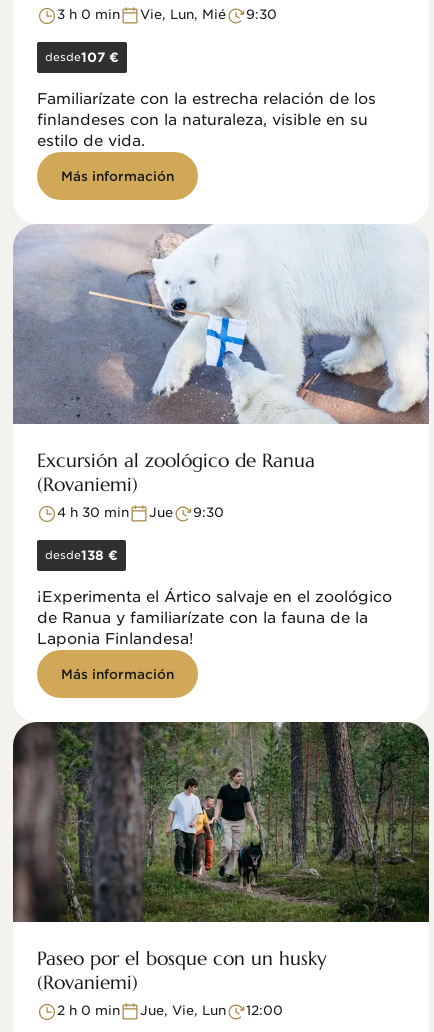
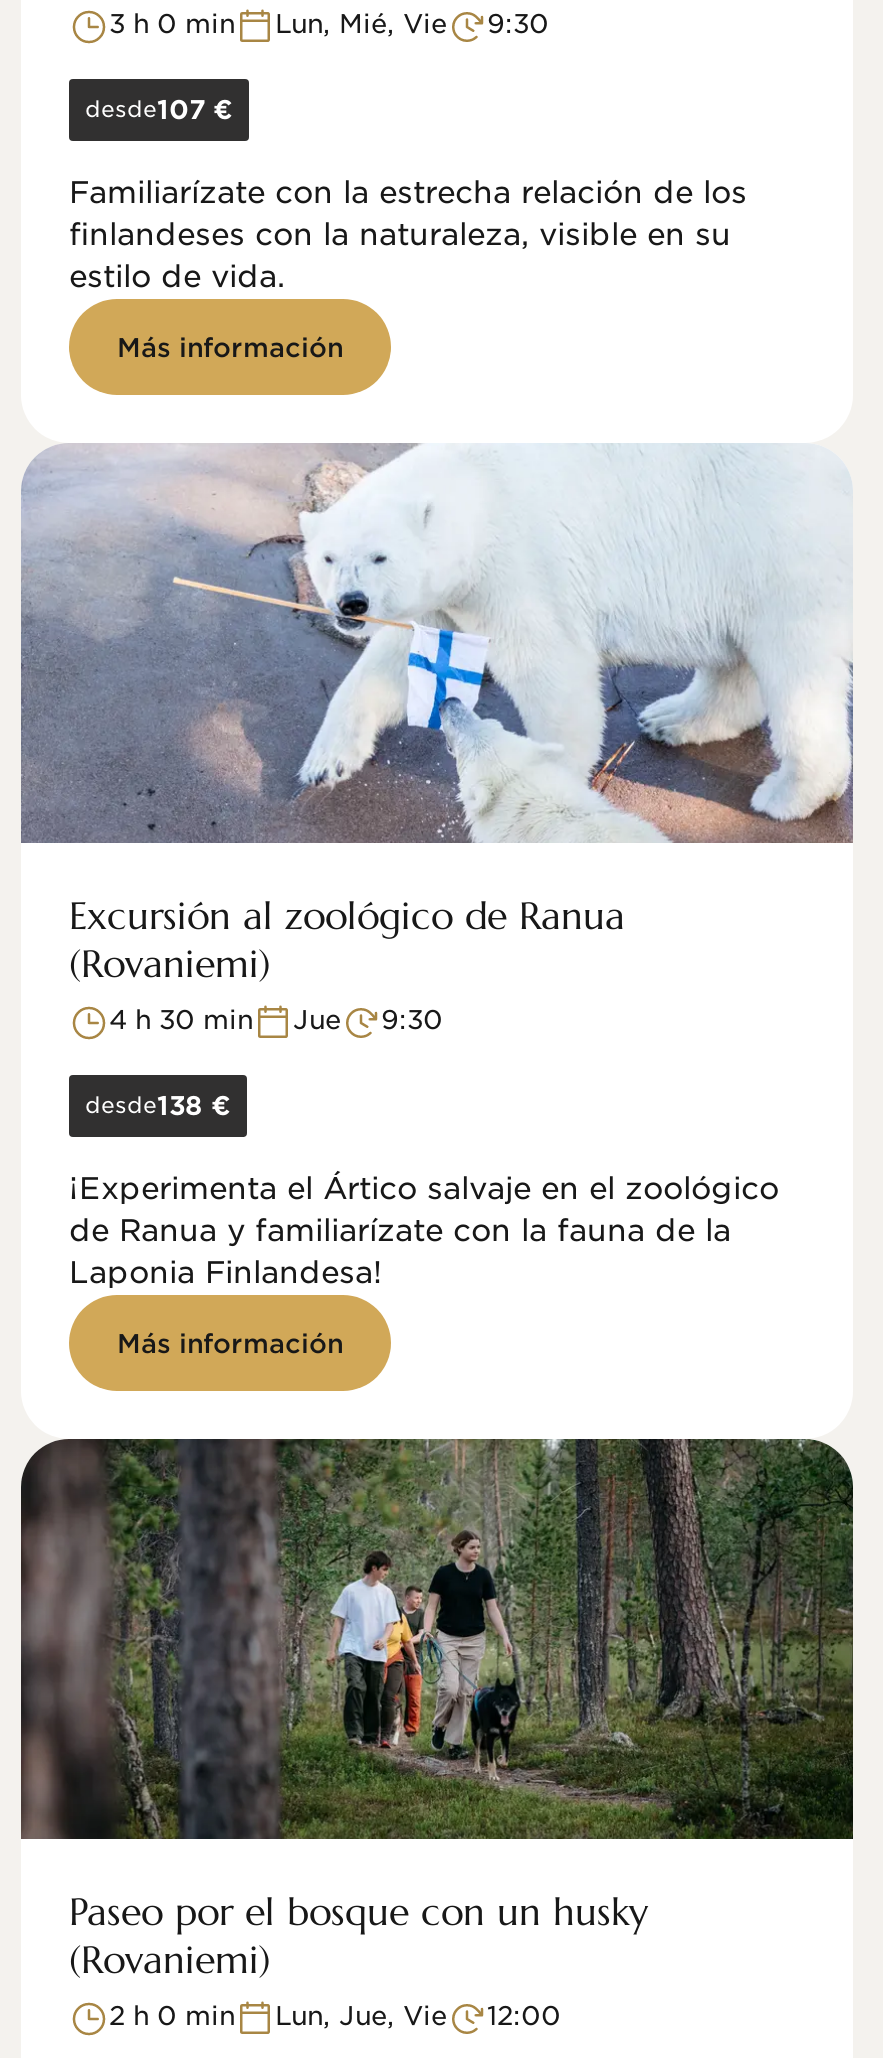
- Vie, Lun, Mié
+ Lun, Mié, Vie

- Jue, Vie, Lun
+ Lun, Jue, Vie
